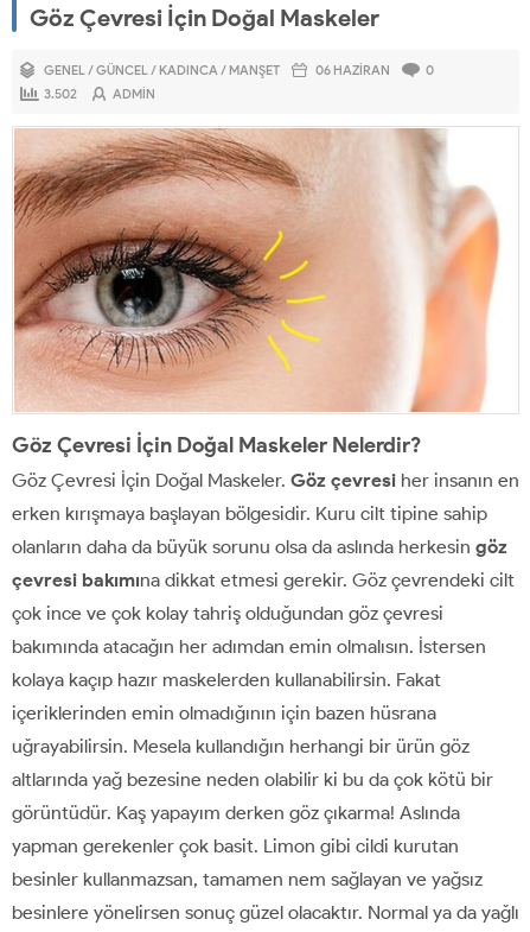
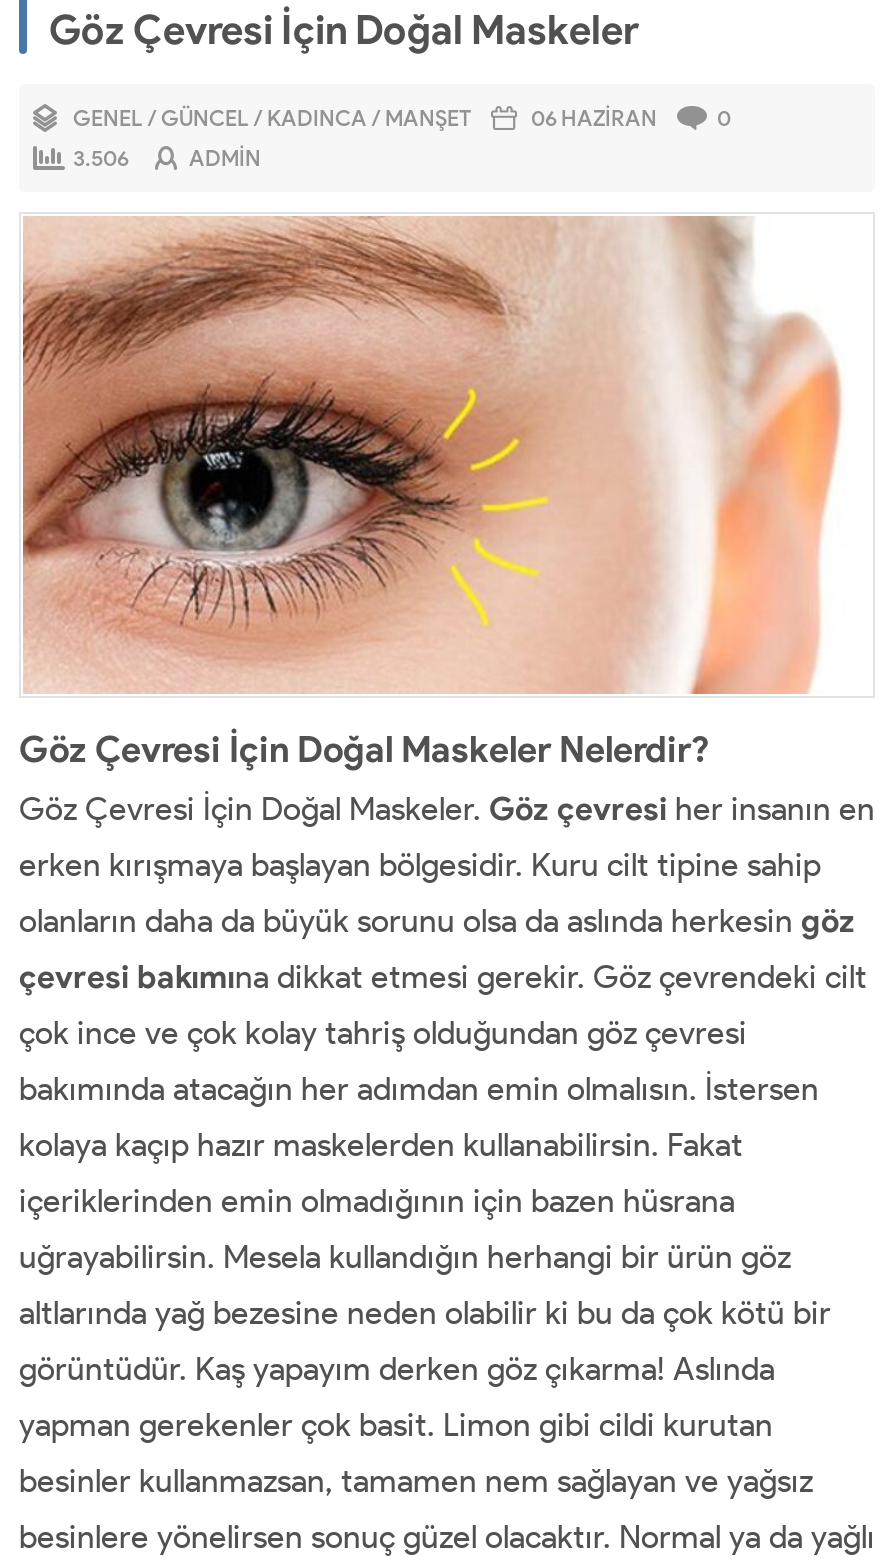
- 3.502
+ 3.506
